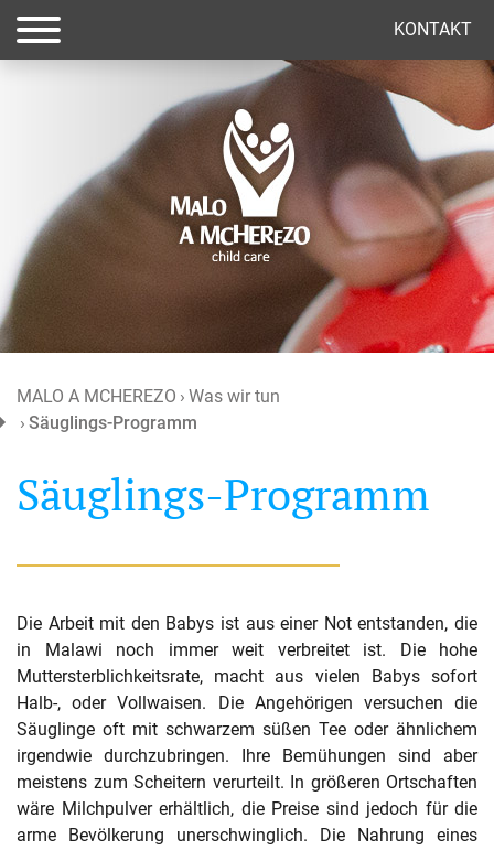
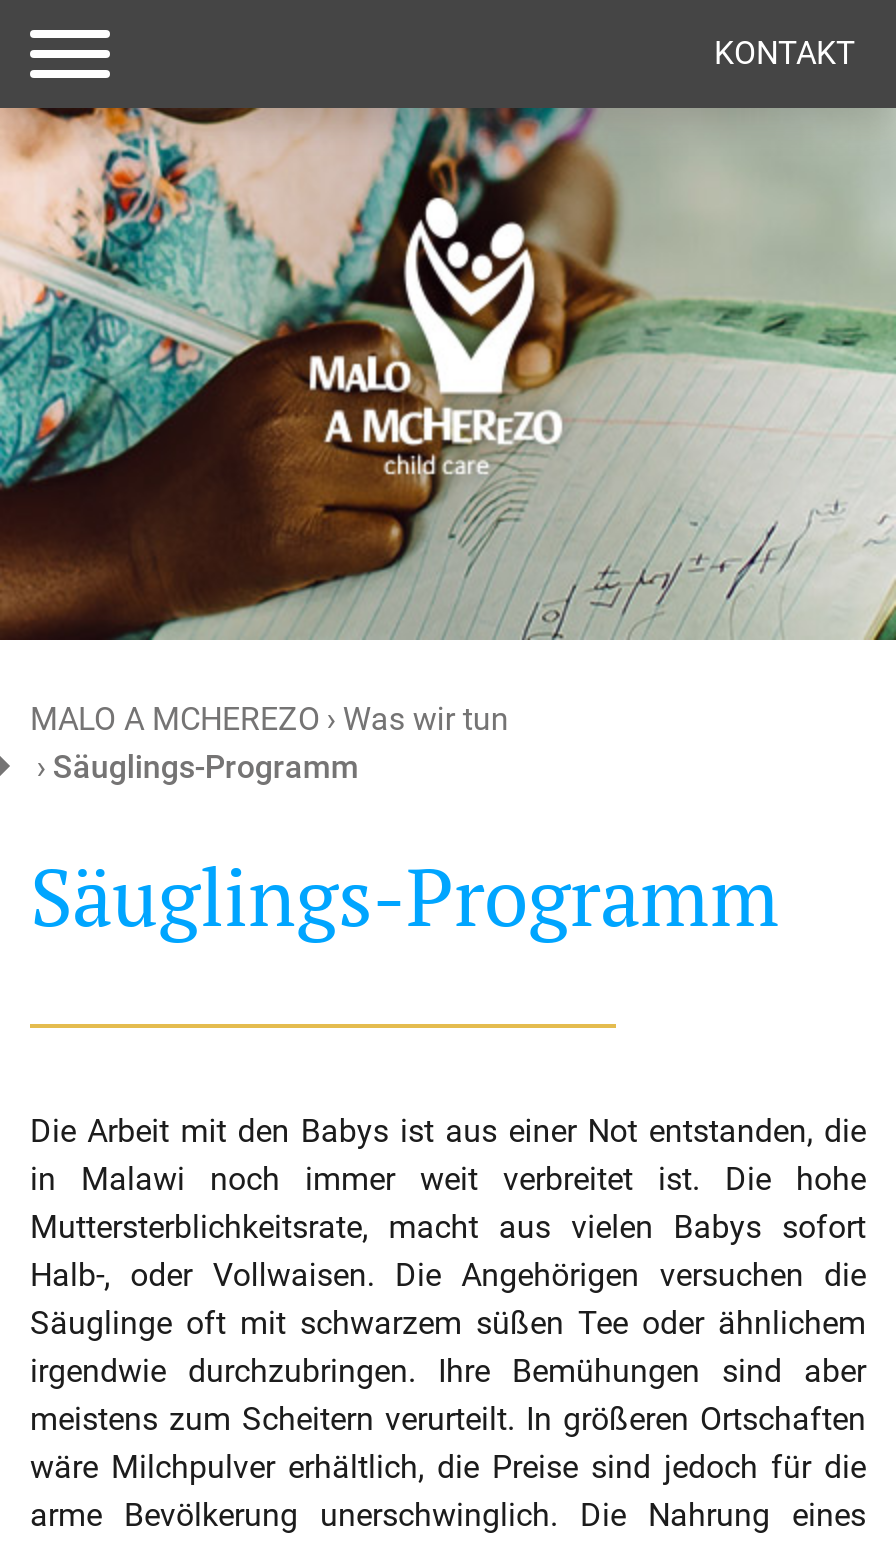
- [image]
+ [image]
